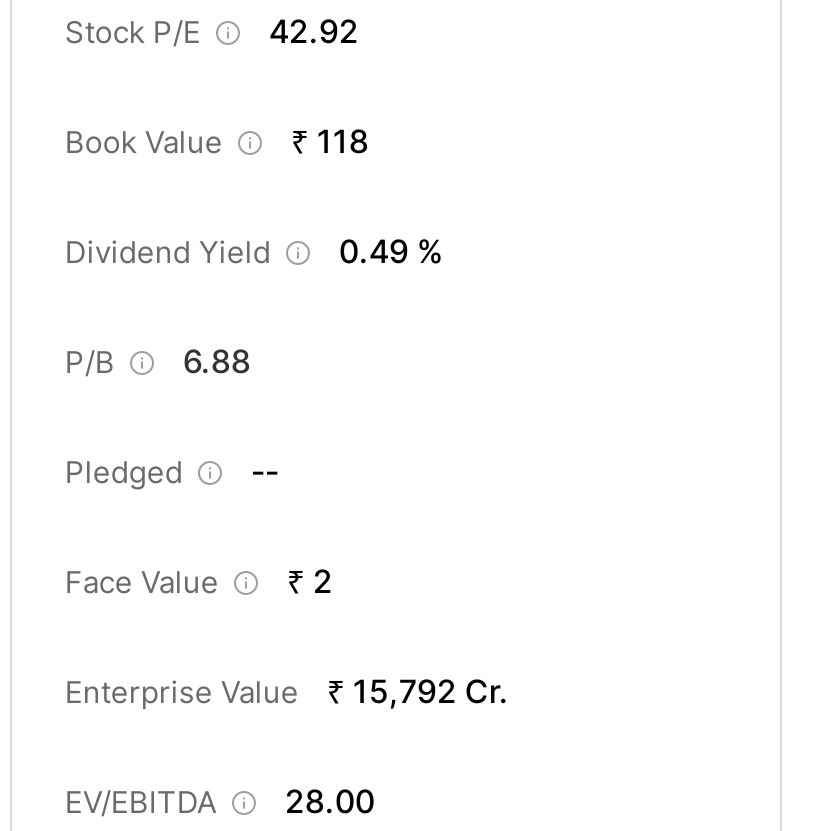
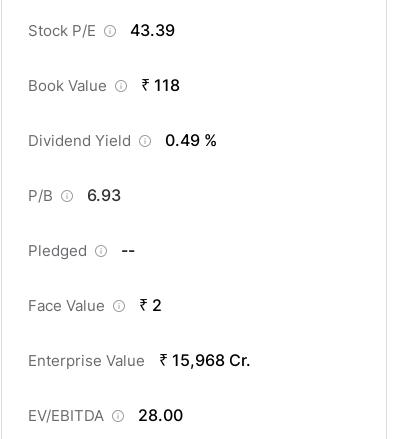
- Stock P/E 42.92
+ Stock P/E 43.39

- P/B 6.88
+ P/B 6.93

- Enterprise Value ₹ 15,792 Cr.
+ Enterprise Value ₹ 15,968 Cr.
